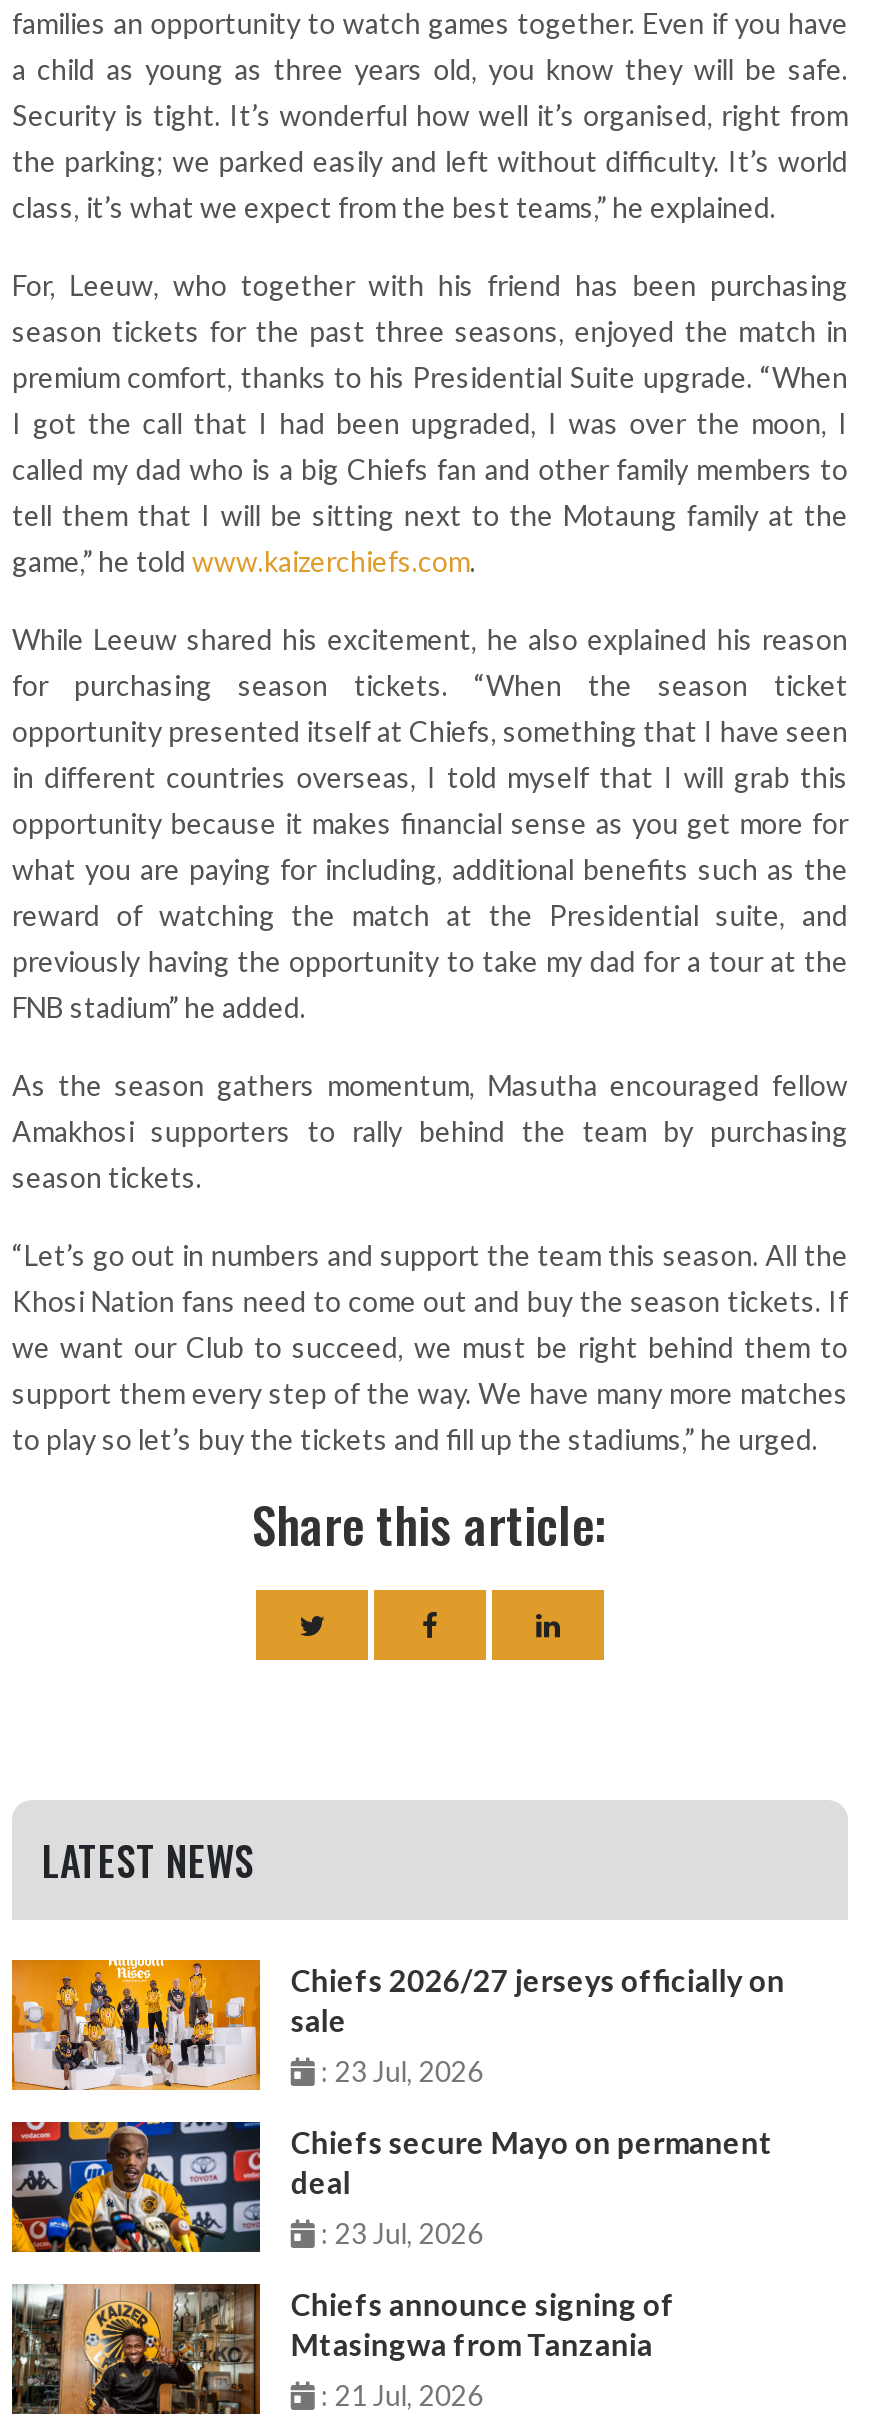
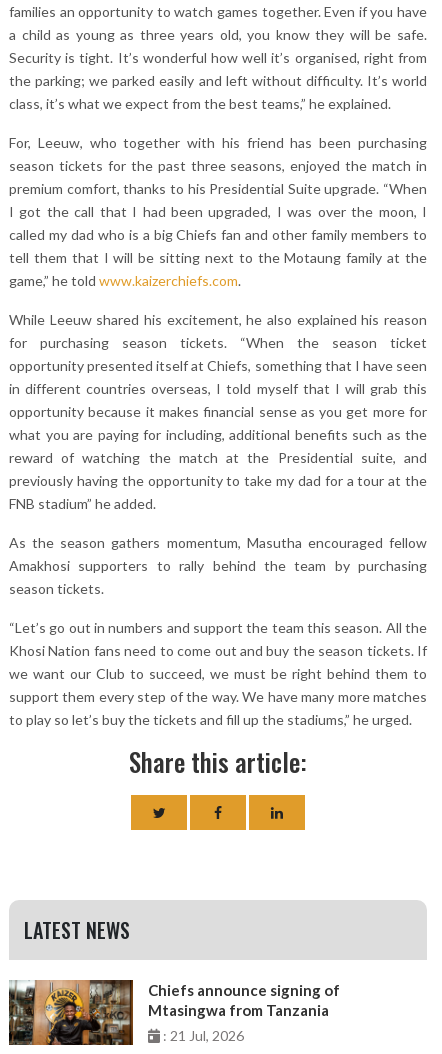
- [image]
- Chiefs 2026/27 jerseys officially on
- sale
- : 23 Jul, 2026
- Chiefs secure Mayo on permanent
- deal
- : 23 Jul, 2026

- [image]
